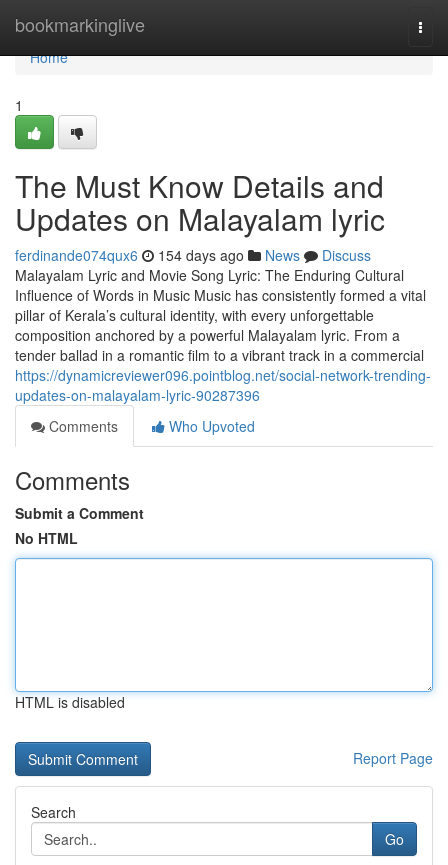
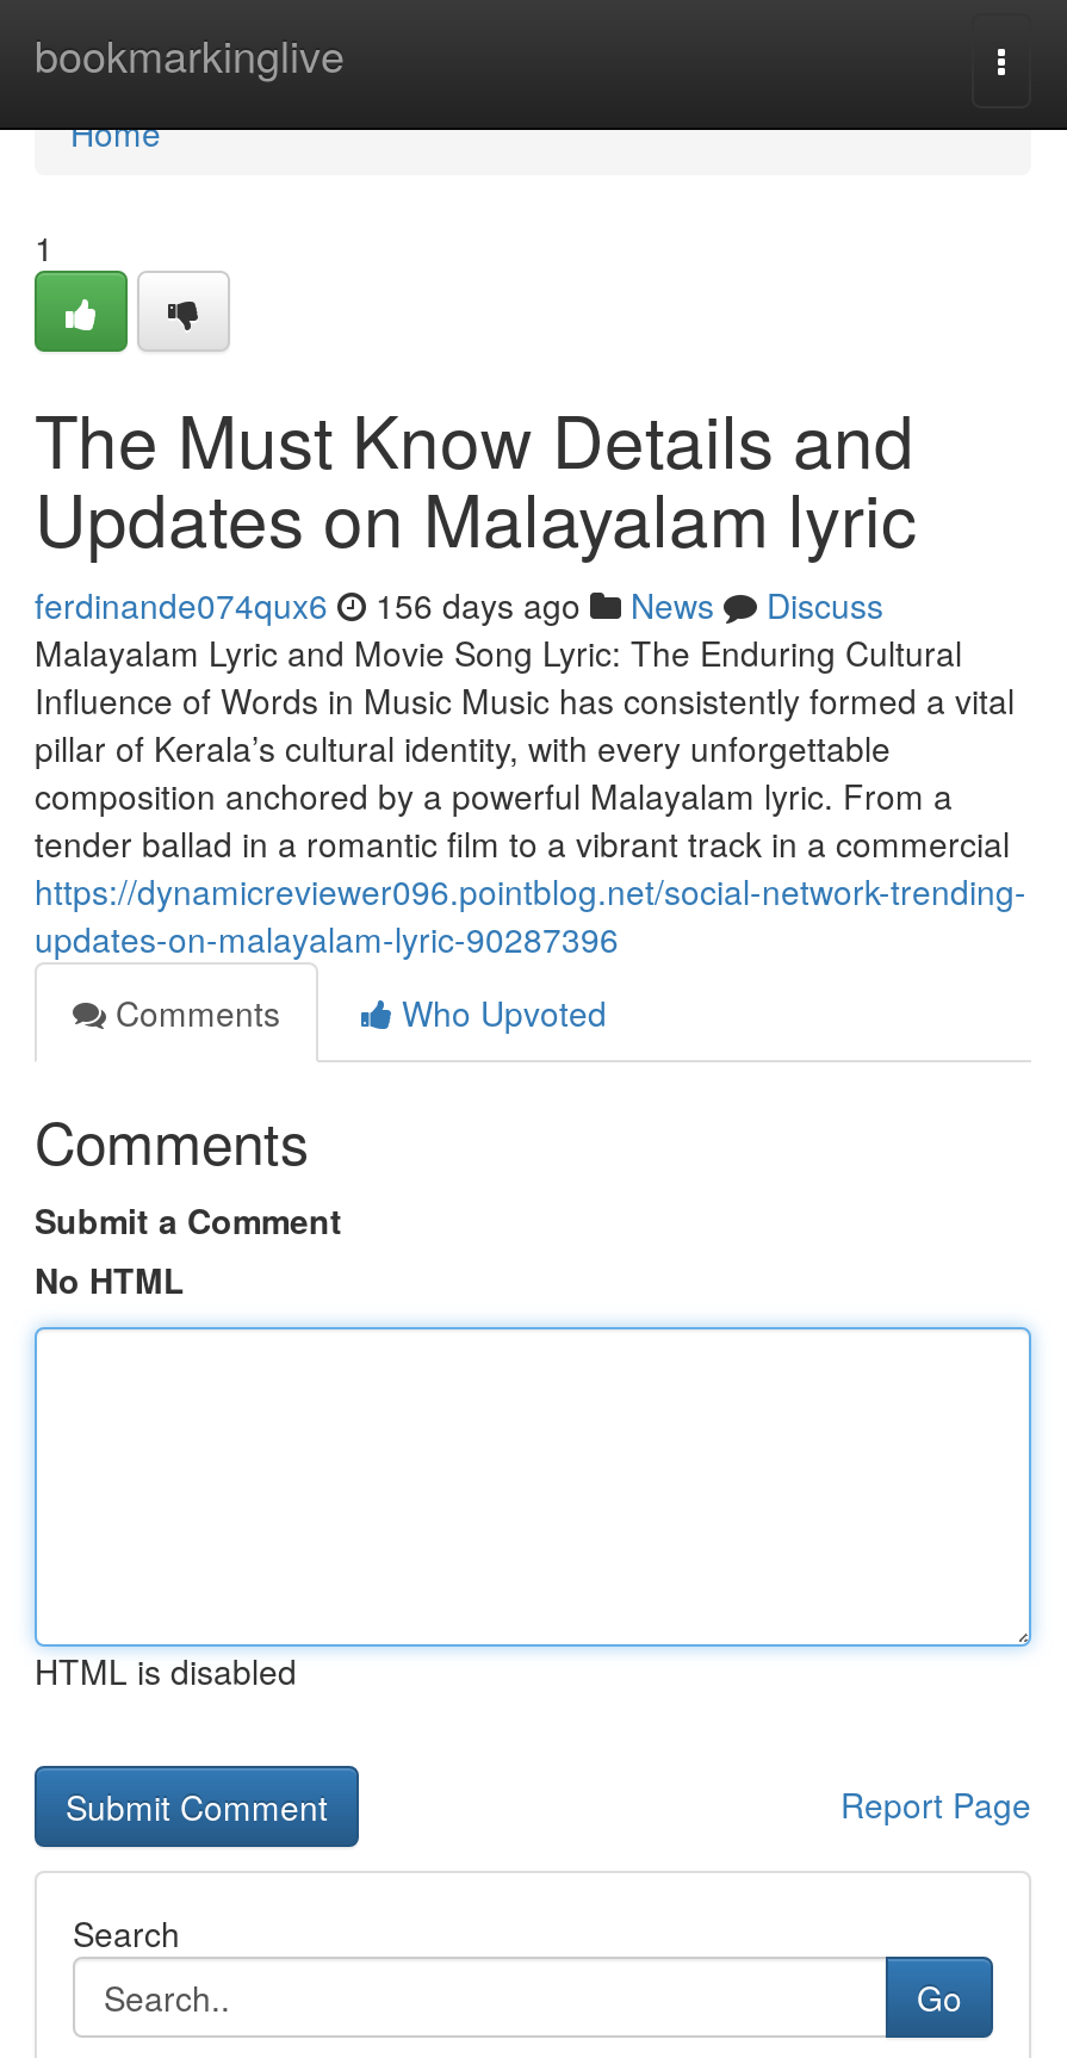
- ferdinande074qux6 154 days ago News Discuss
+ ferdinande074qux6 156 days ago News Discuss
